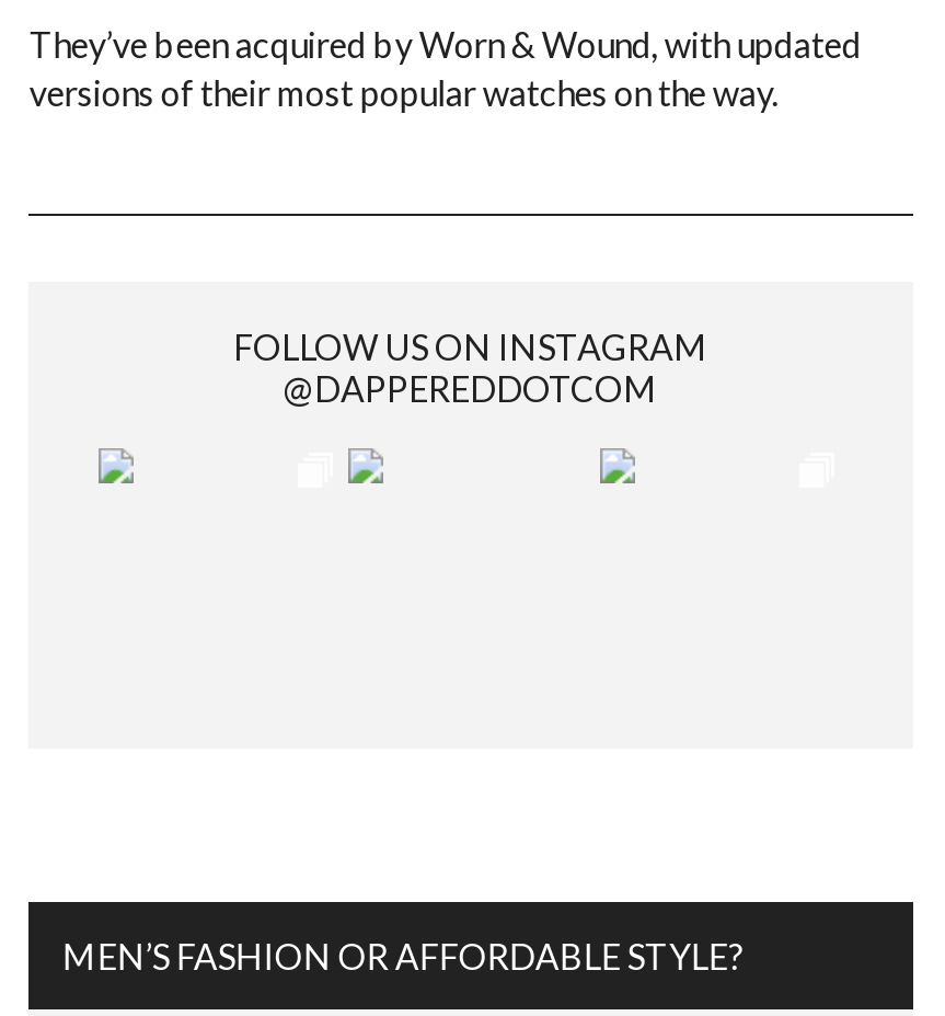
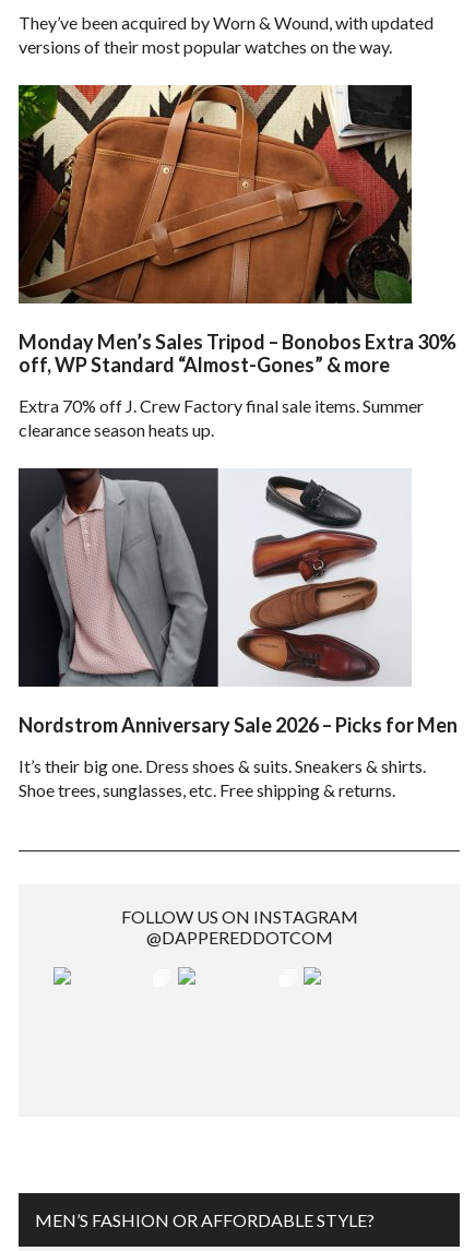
+ [image]
+ Monday Men’s Sales Tripod – Bonobos Extra 30%
+ off, WP Standard “Almost-Gones” & more
+ Extra 70% off J. Crew Factory final sale items. Summer
+ clearance season heats up.

+ [image]
+ Nordstrom Anniversary Sale 2026 – Picks for Men
+ It’s their big one. Dress shoes & suits. Sneakers & shirts.
+ Shoe trees, sunglasses, etc. Free shipping & returns.

+ [image]
